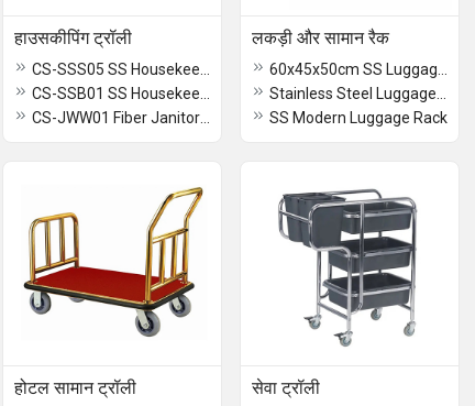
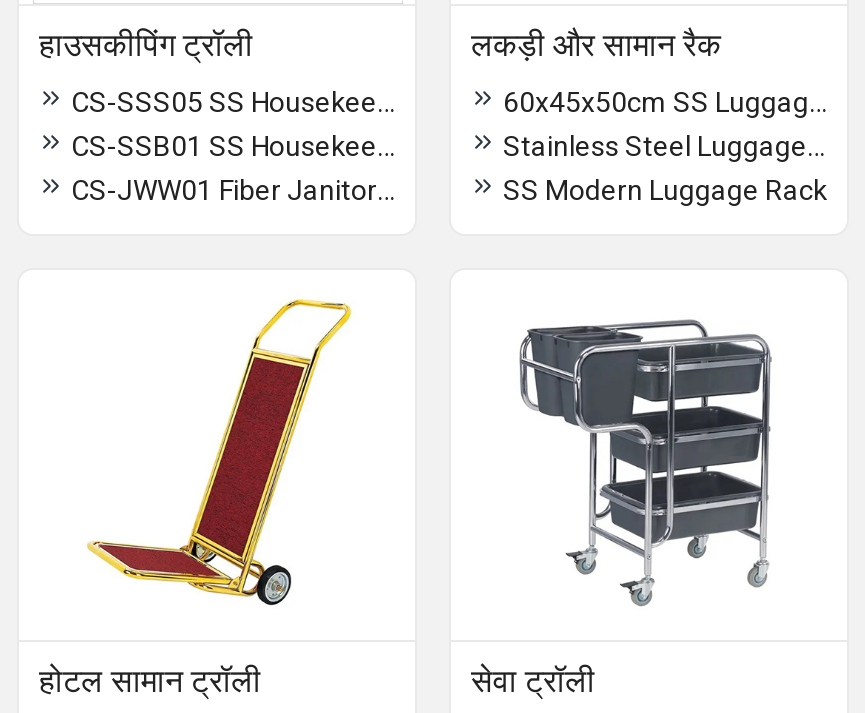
- [image]
+ [image]
